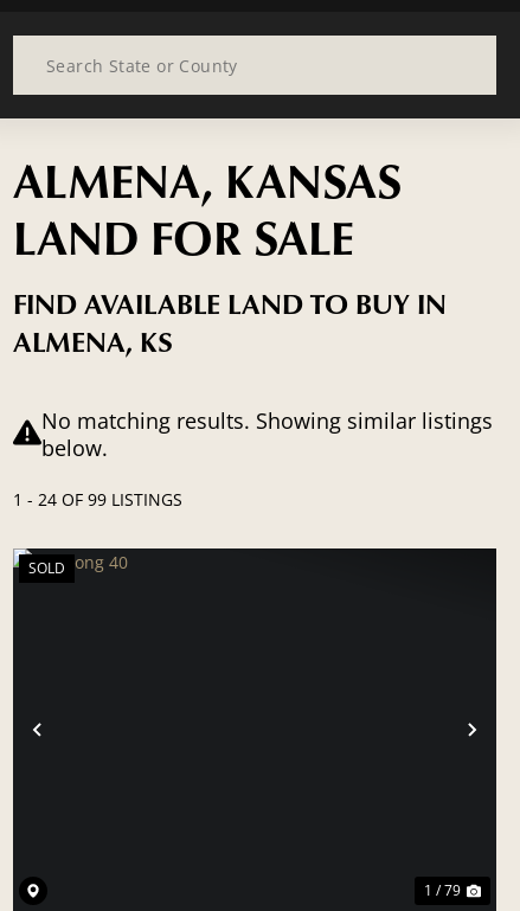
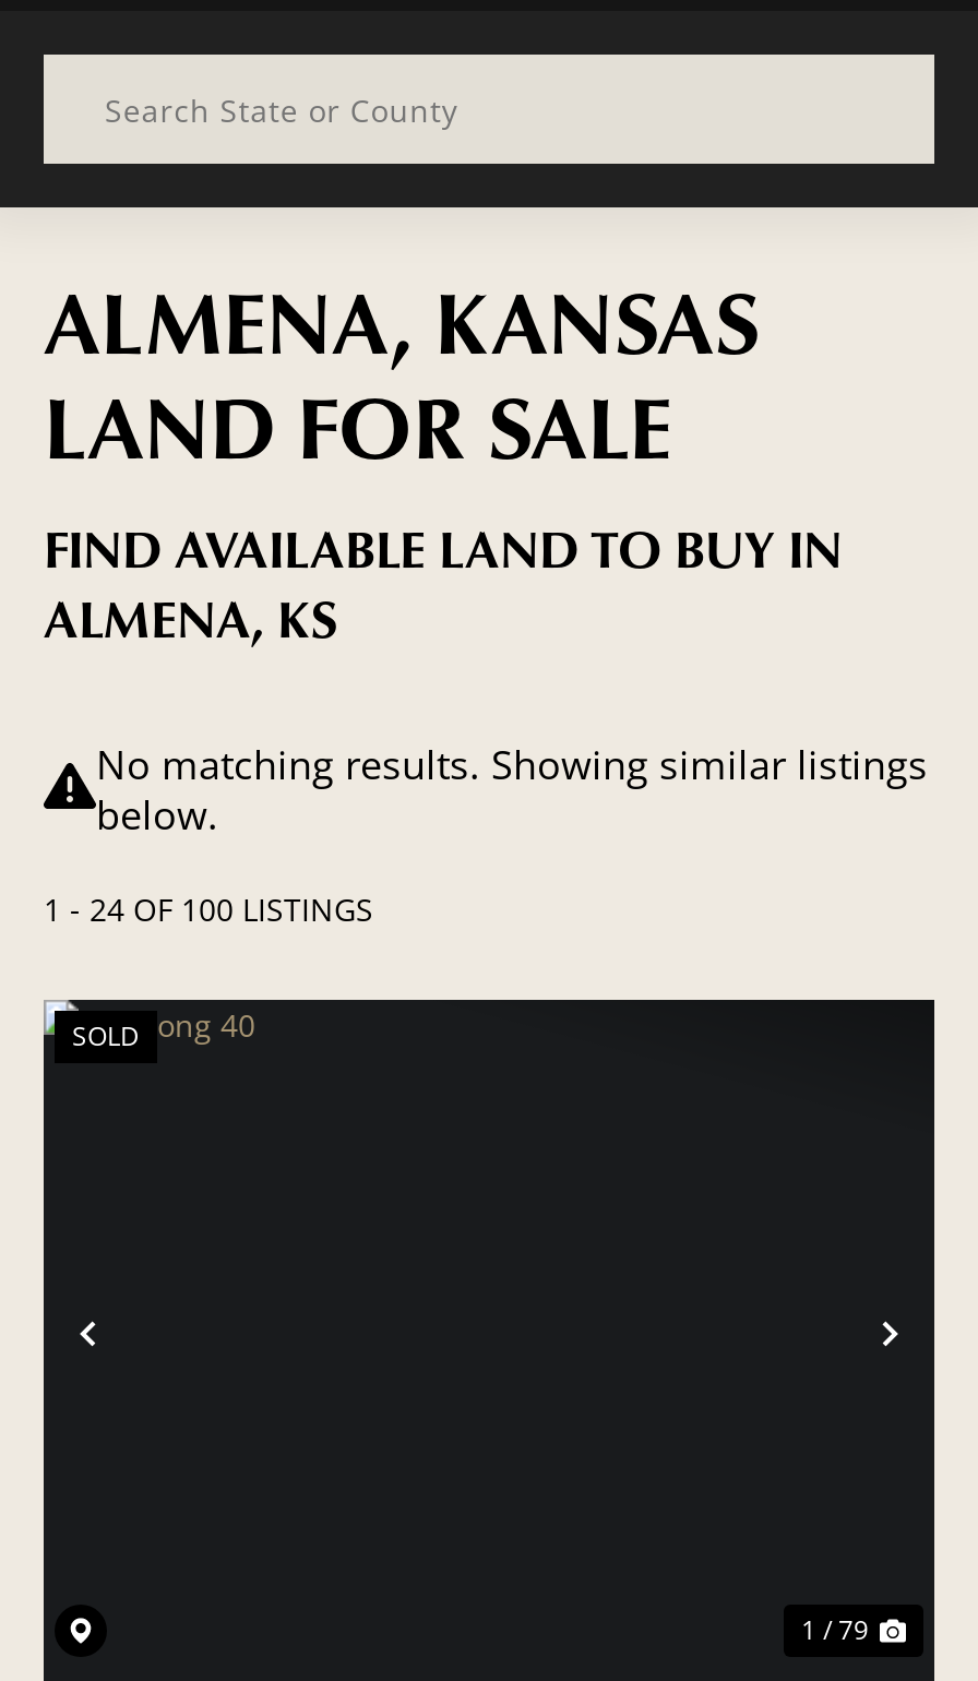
- 1 - 24 OF 99 LISTINGS
+ 1 - 24 OF 100 LISTINGS
